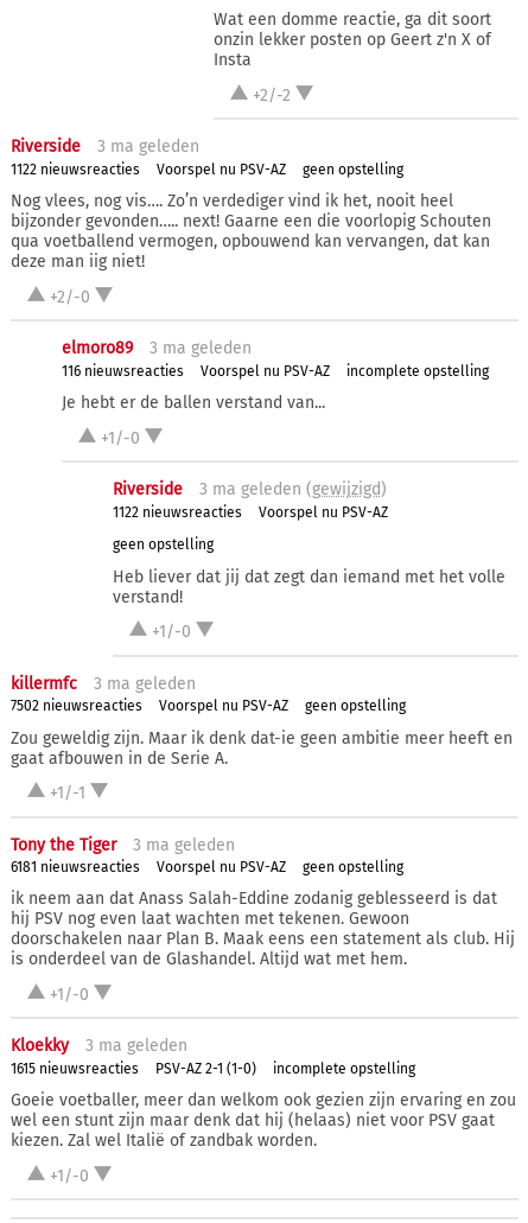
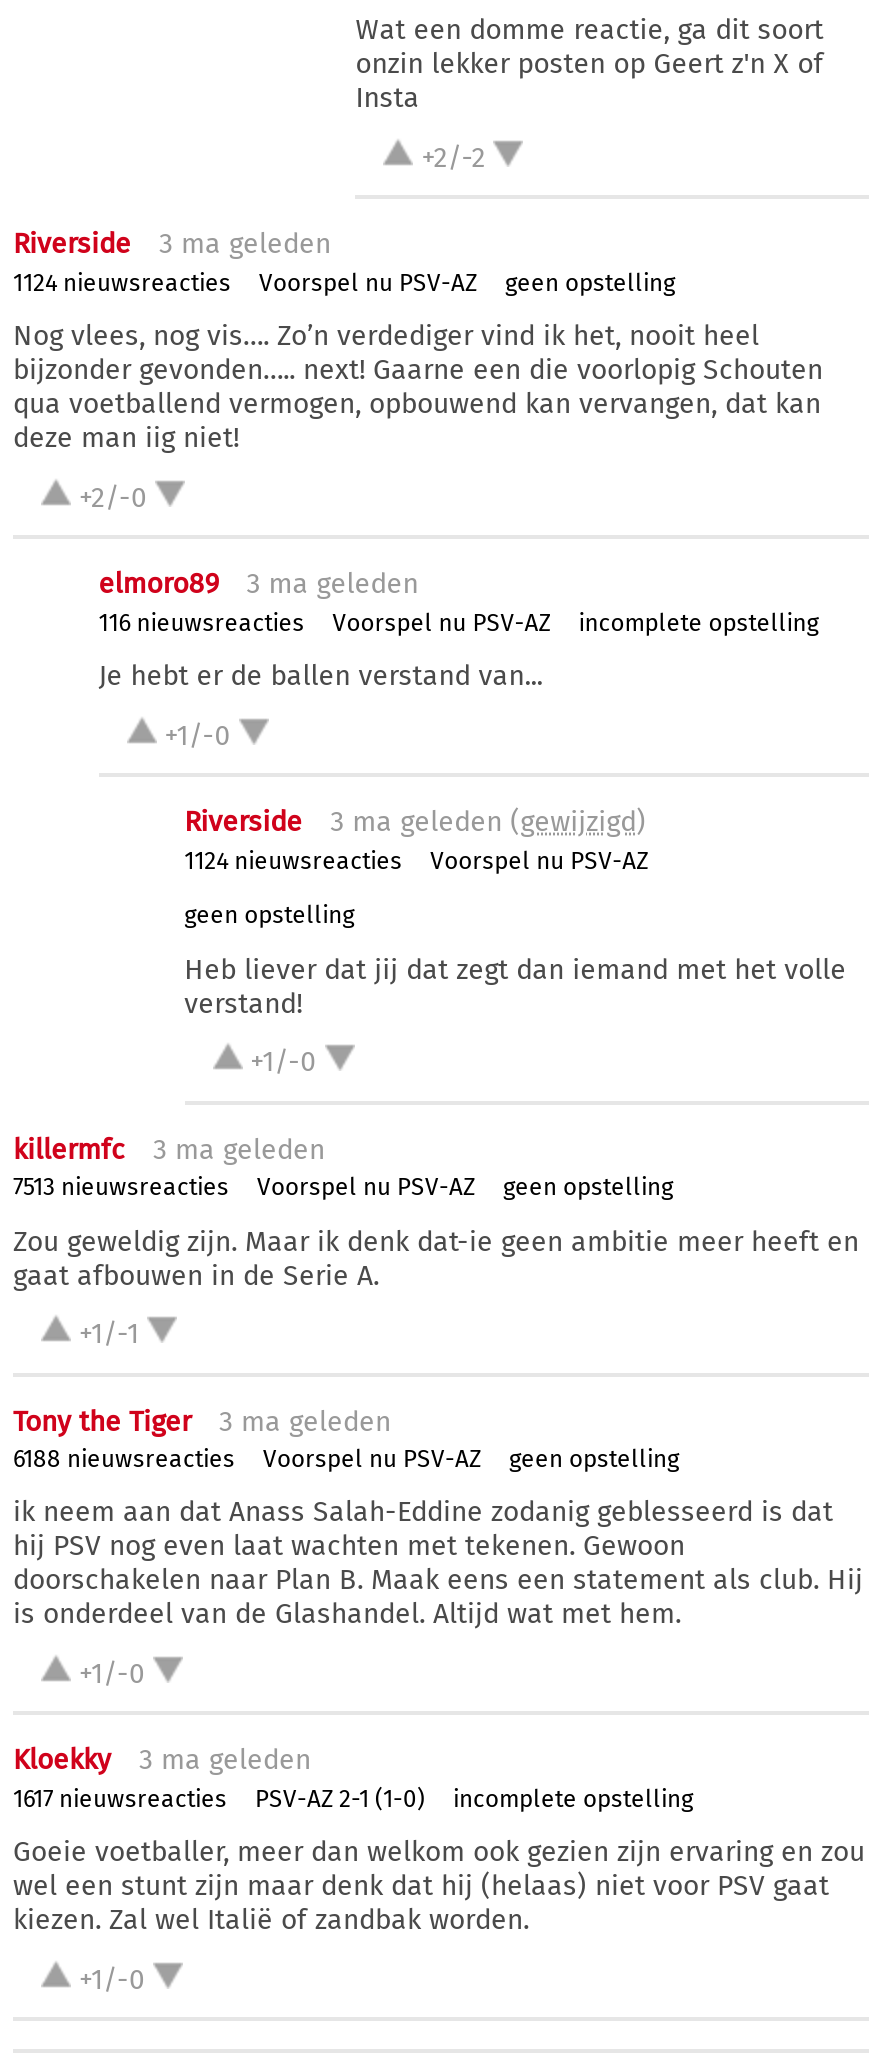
- 1122 nieuwsreacties
+ 1124 nieuwsreacties

- 1122 nieuwsreacties
+ 1124 nieuwsreacties

- 7502 nieuwsreacties
+ 7513 nieuwsreacties

- 6181 nieuwsreacties
+ 6188 nieuwsreacties

- 1615 nieuwsreacties
+ 1617 nieuwsreacties
